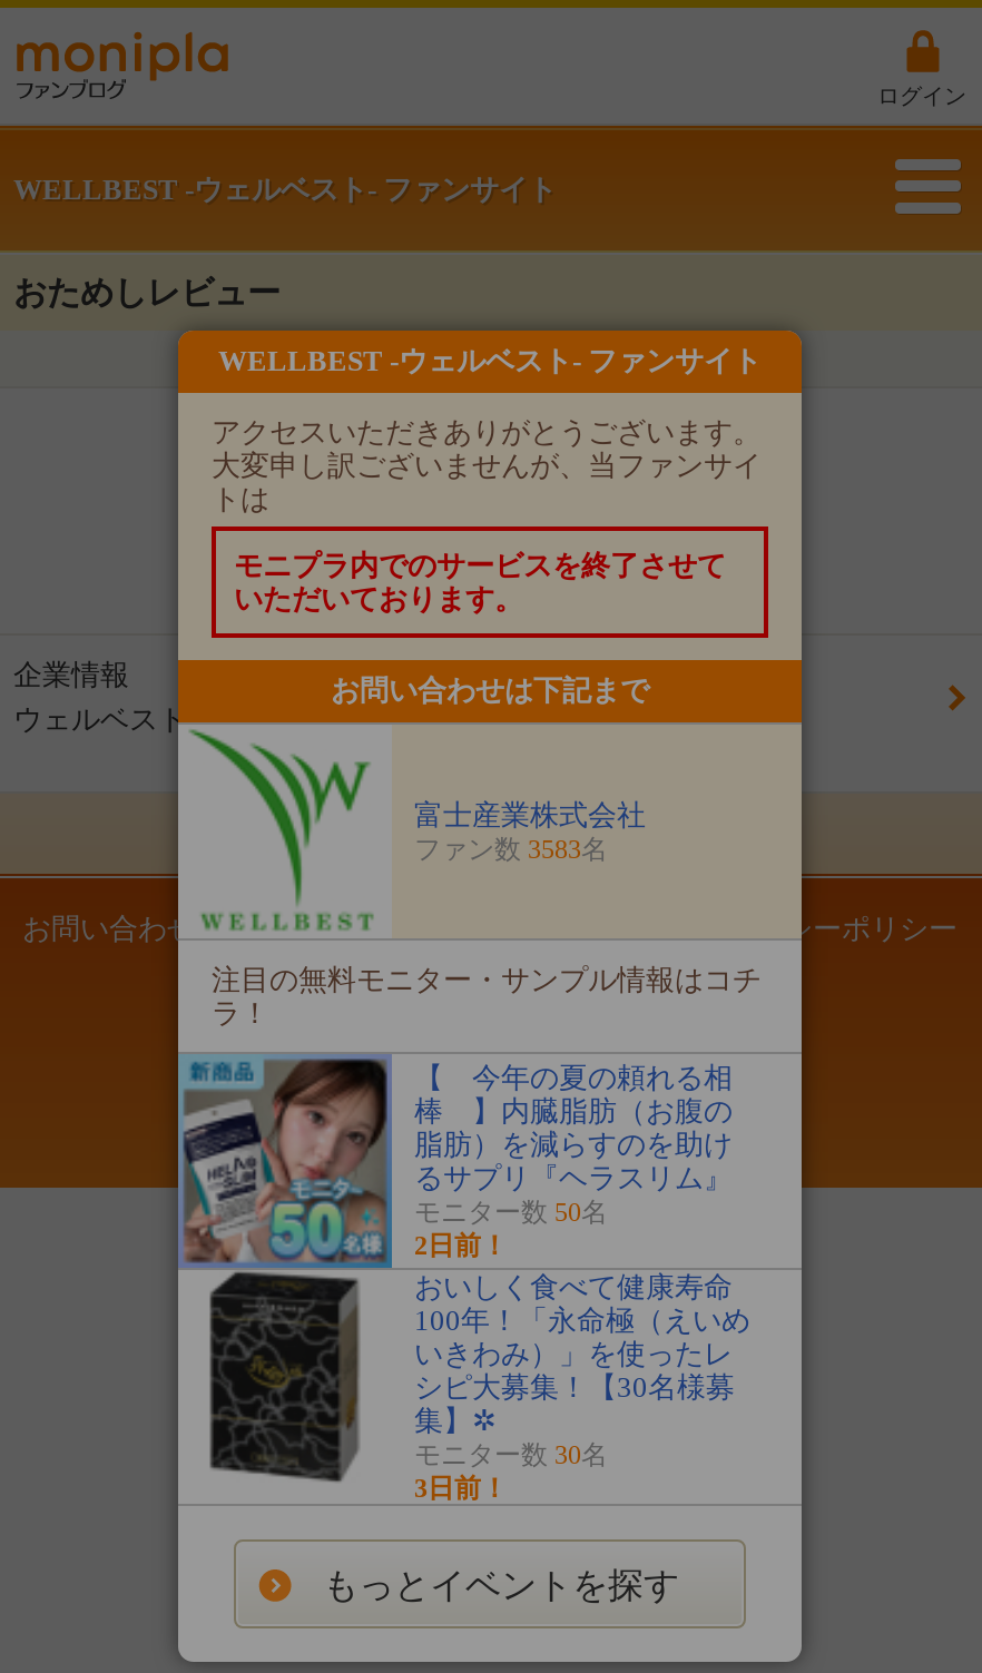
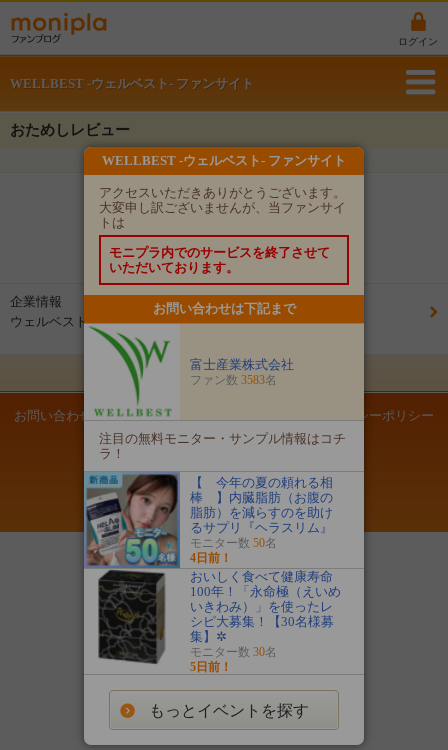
- 2日前！
+ 4日前！

- 3日前！
+ 5日前！
